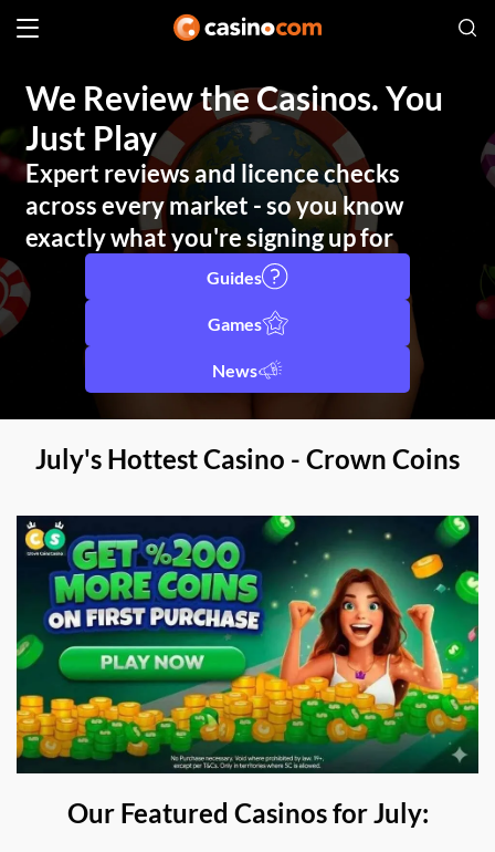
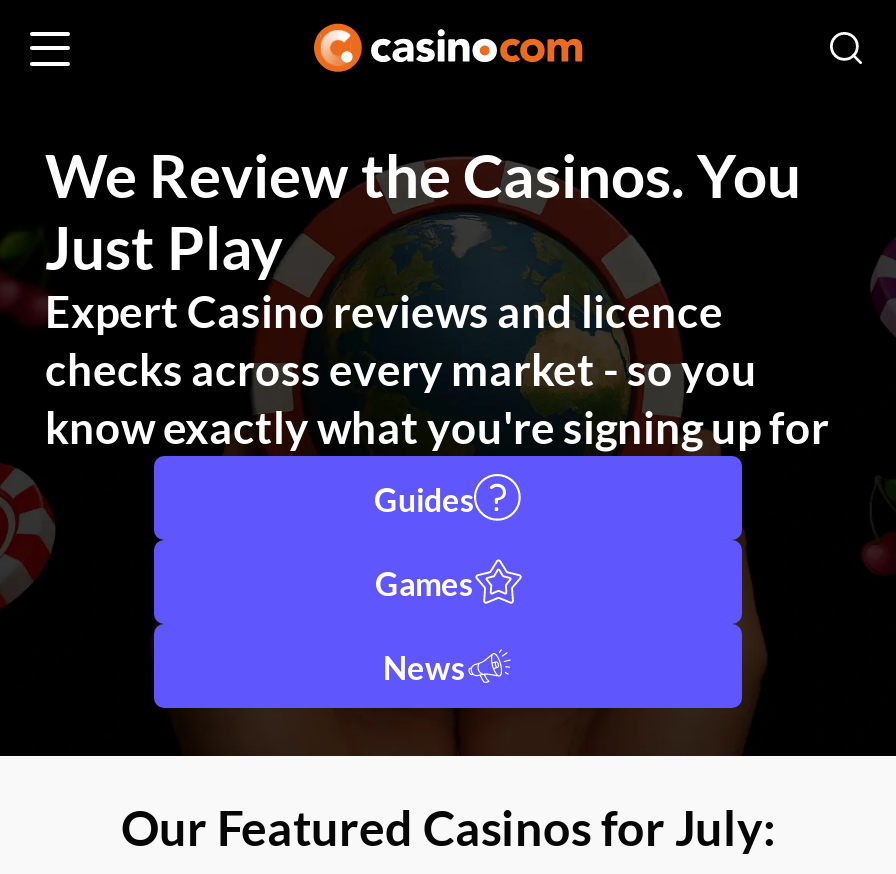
- Expert reviews and licence checks
- across every market - so you know
- exactly what you're signing up for
+ Expert Casino reviews and licence
+ checks across every market - so you
+ know exactly what you're signing up for

- July's Hottest Casino - Crown Coins

- [image]
